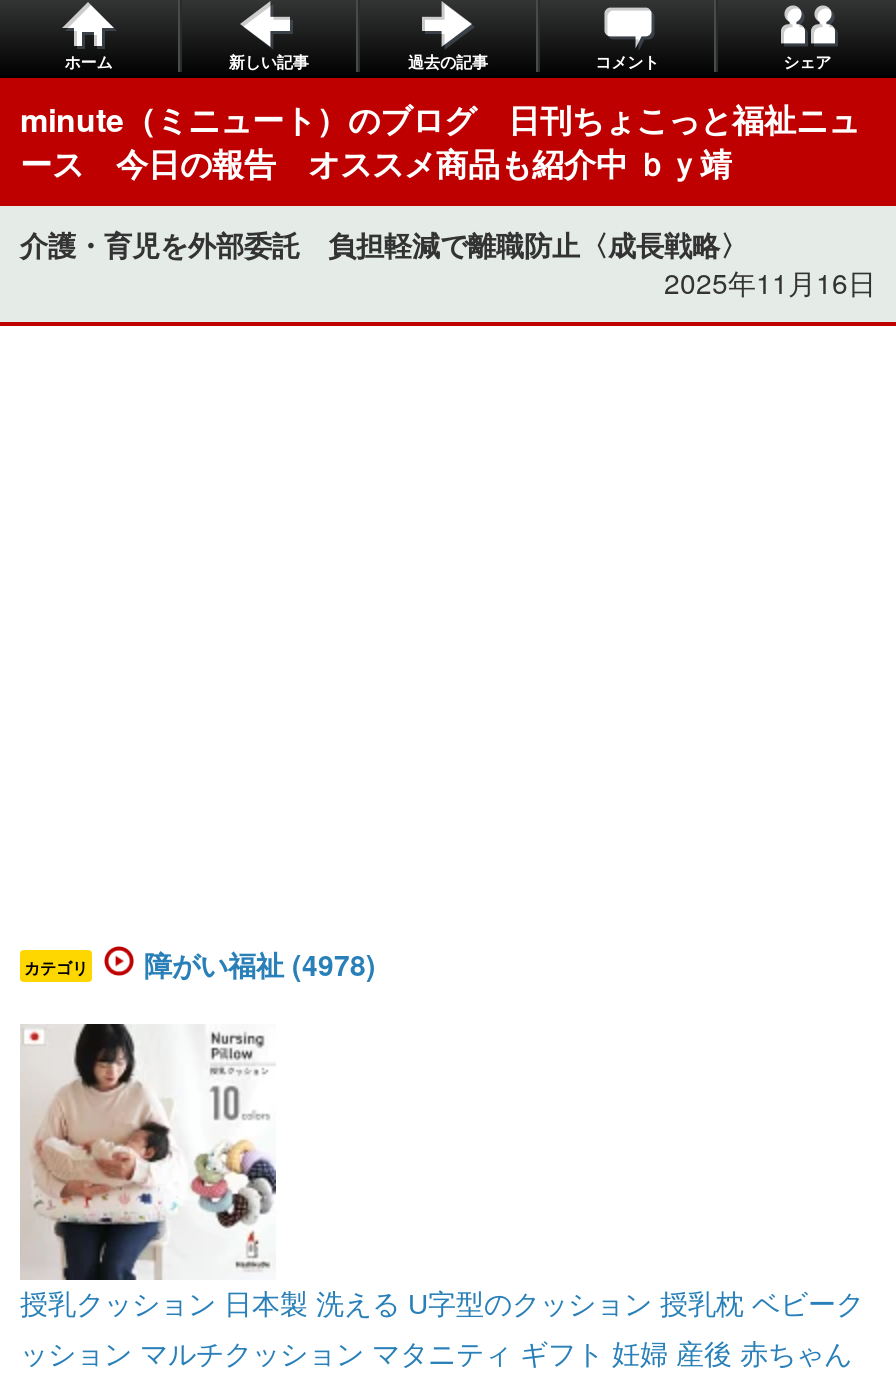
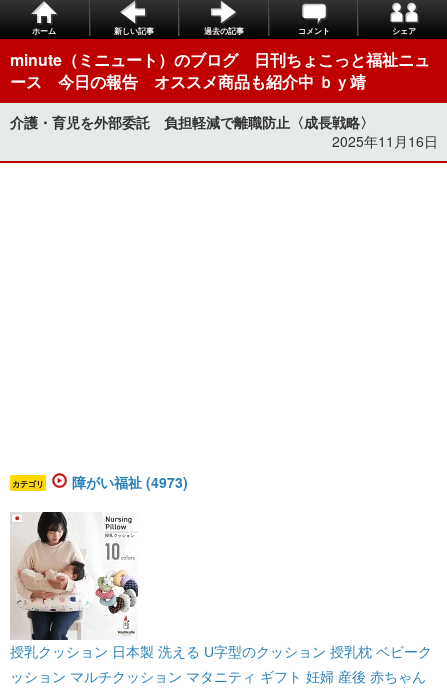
- 障がい福祉 (4978)
+ 障がい福祉 (4973)
